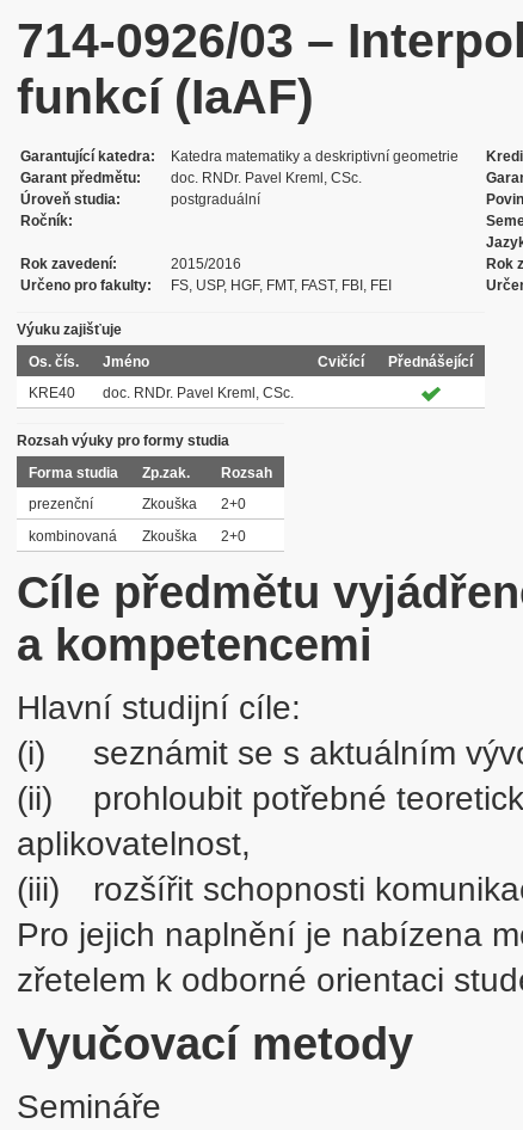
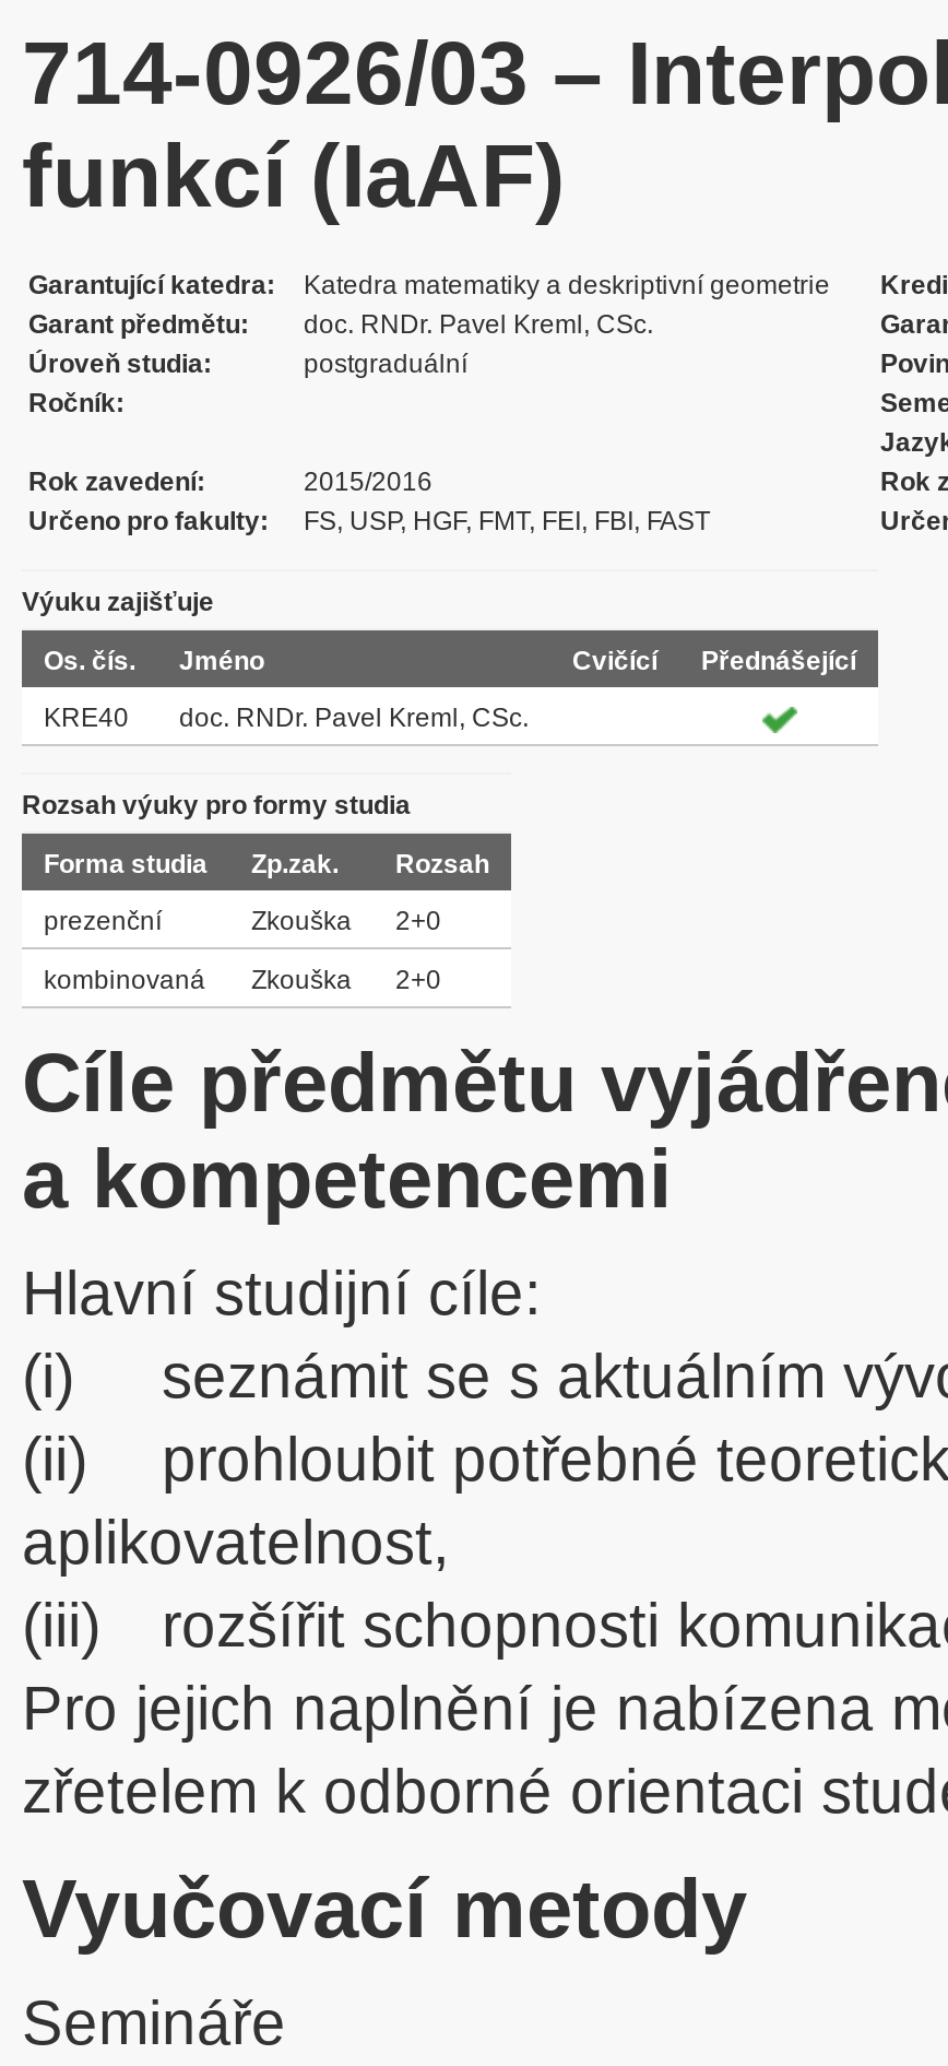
- FS, USP, HGF, FMT, FAST, FBI, FEI
+ FS, USP, HGF, FMT, FEI, FBI, FAST
